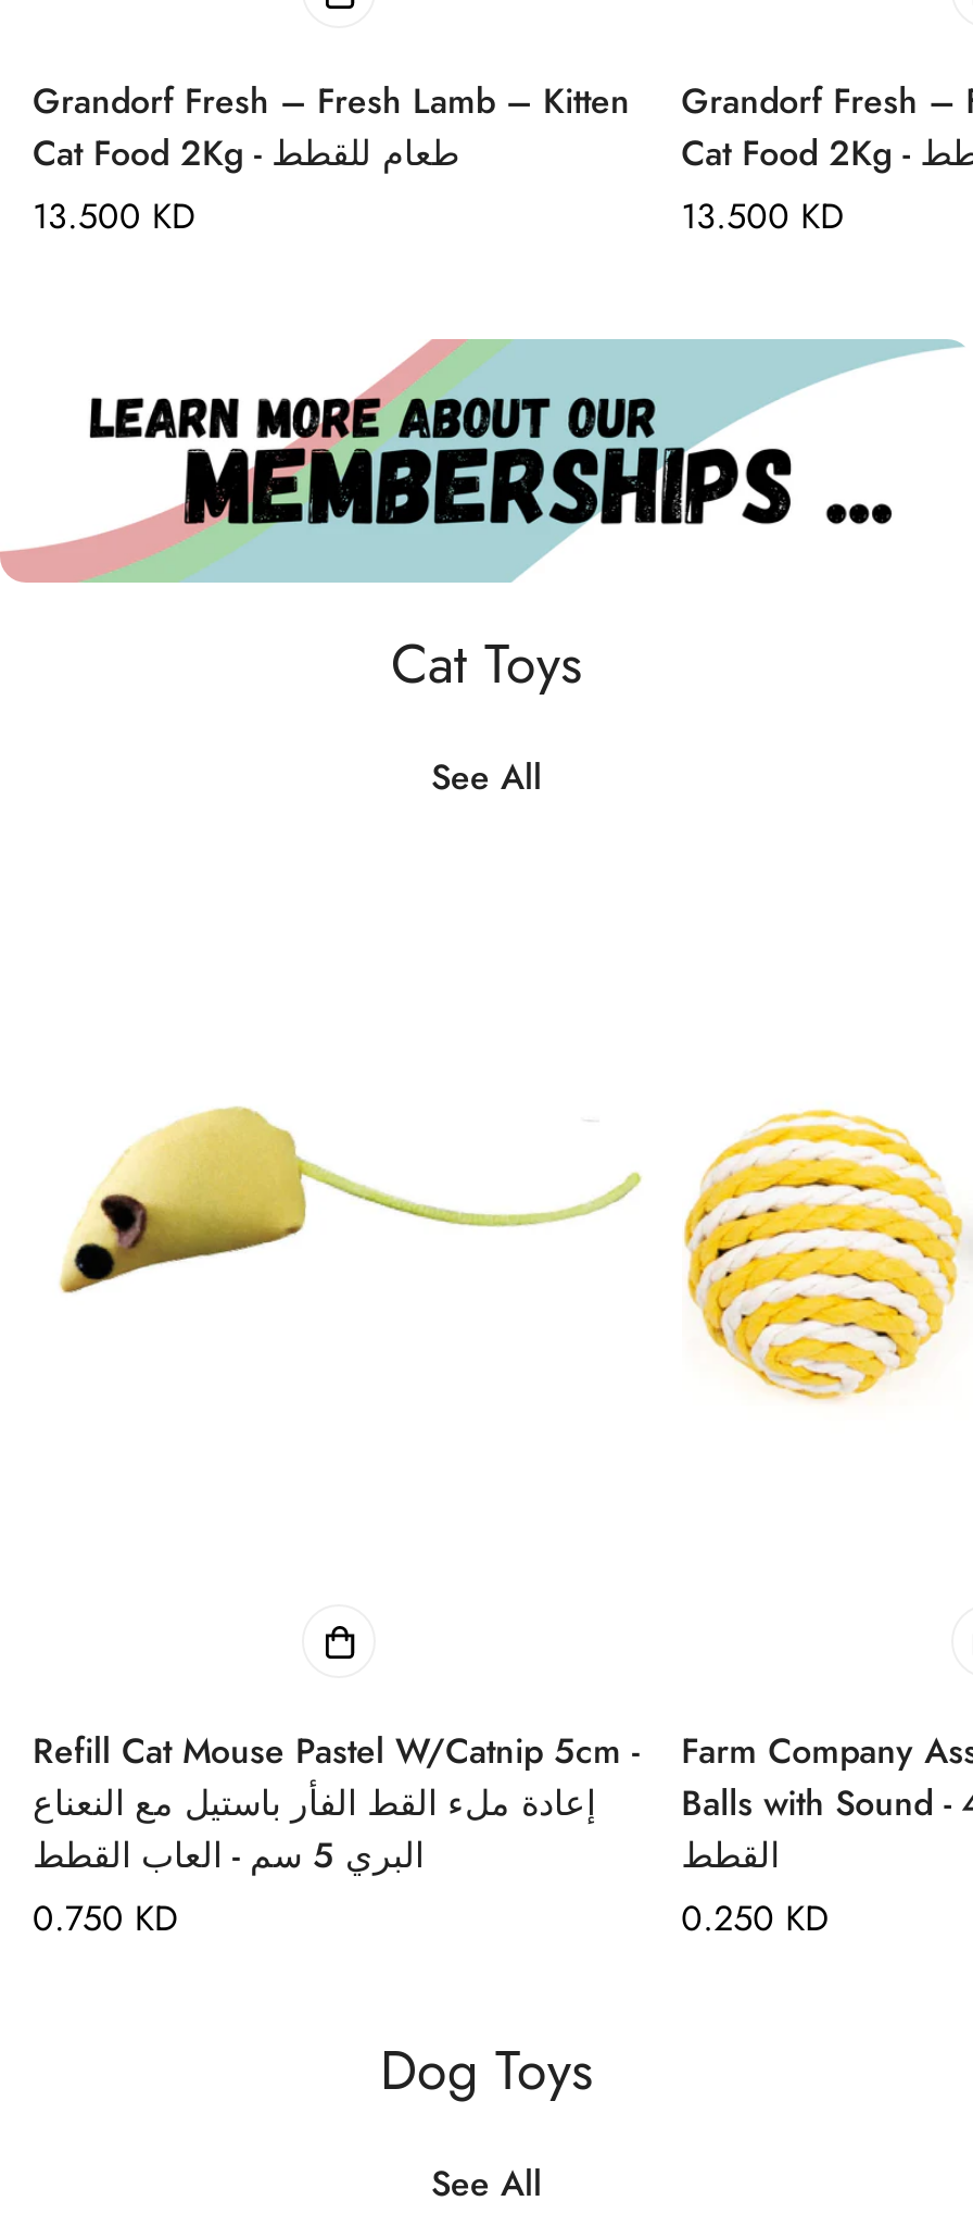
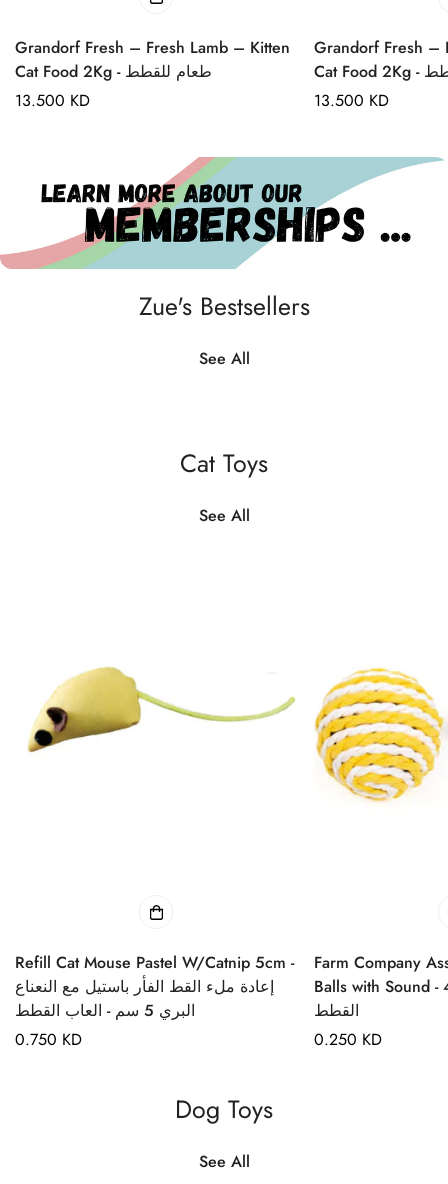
+ Zue's Bestsellers
+ See All
